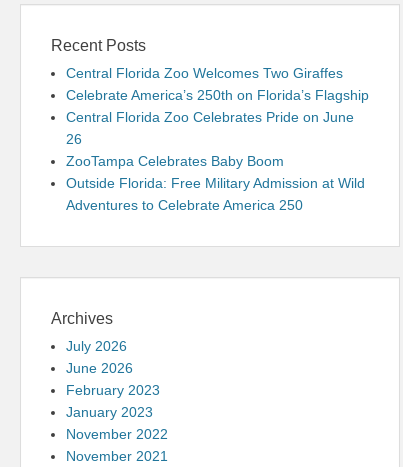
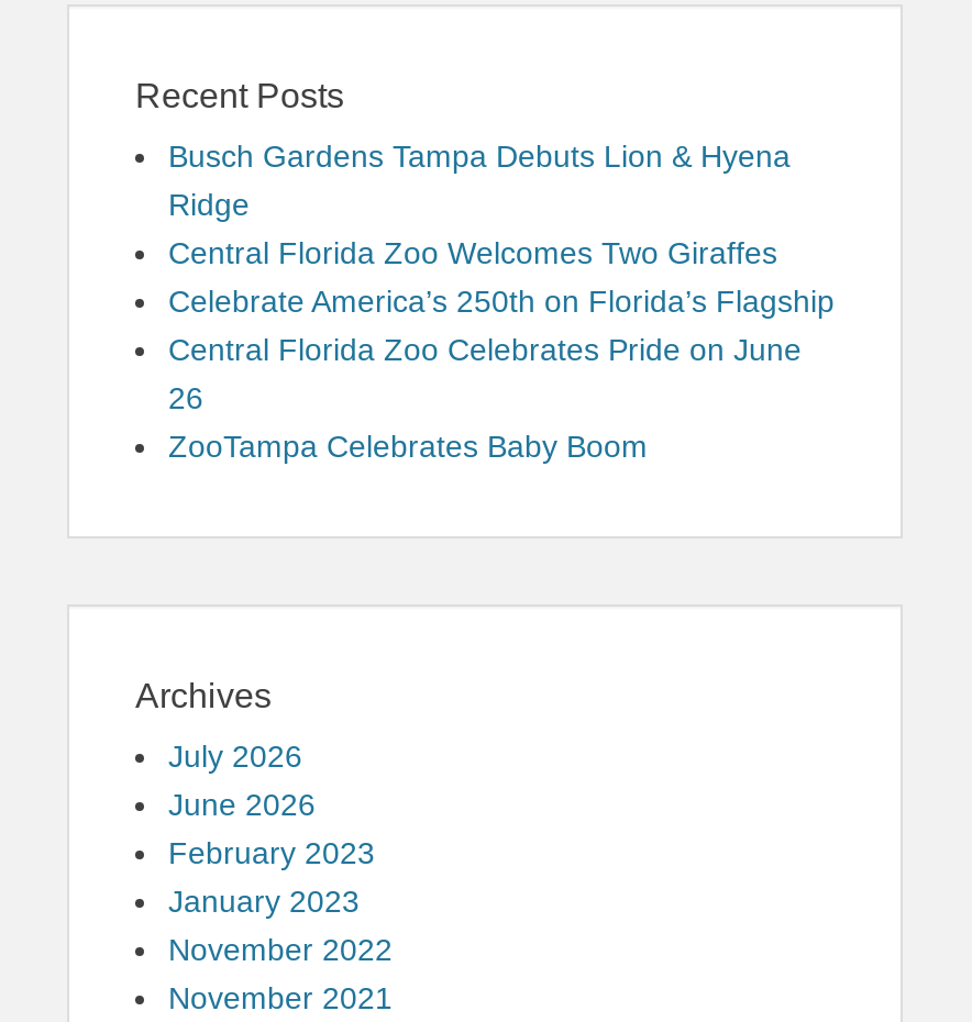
+ Busch Gardens Tampa Debuts Lion & Hyena
+ Ridge

moved down: Central Florida Zoo Welcomes Two Giraffes | Celebrate America’s 250th on Florida’s Flagship | Central Florida Zoo Celebrates Pride on June | 26 | ZooTampa Celebrates Baby Boom

- Outside Florida: Free Military Admission at Wild
- Adventures to Celebrate America 250
